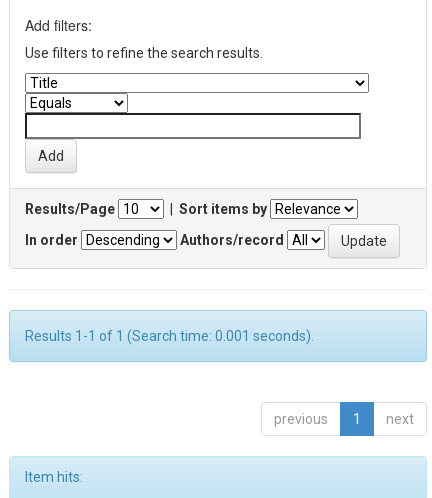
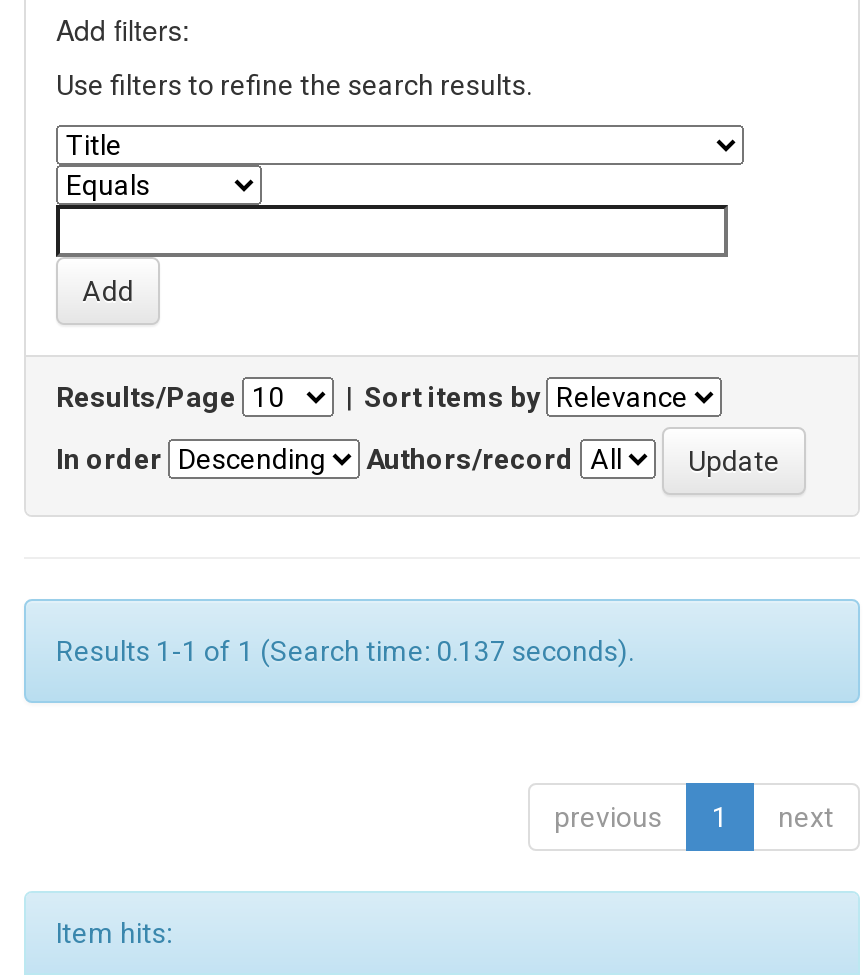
- Results 1-1 of 1 (Search time: 0.001 seconds).
+ Results 1-1 of 1 (Search time: 0.137 seconds).
